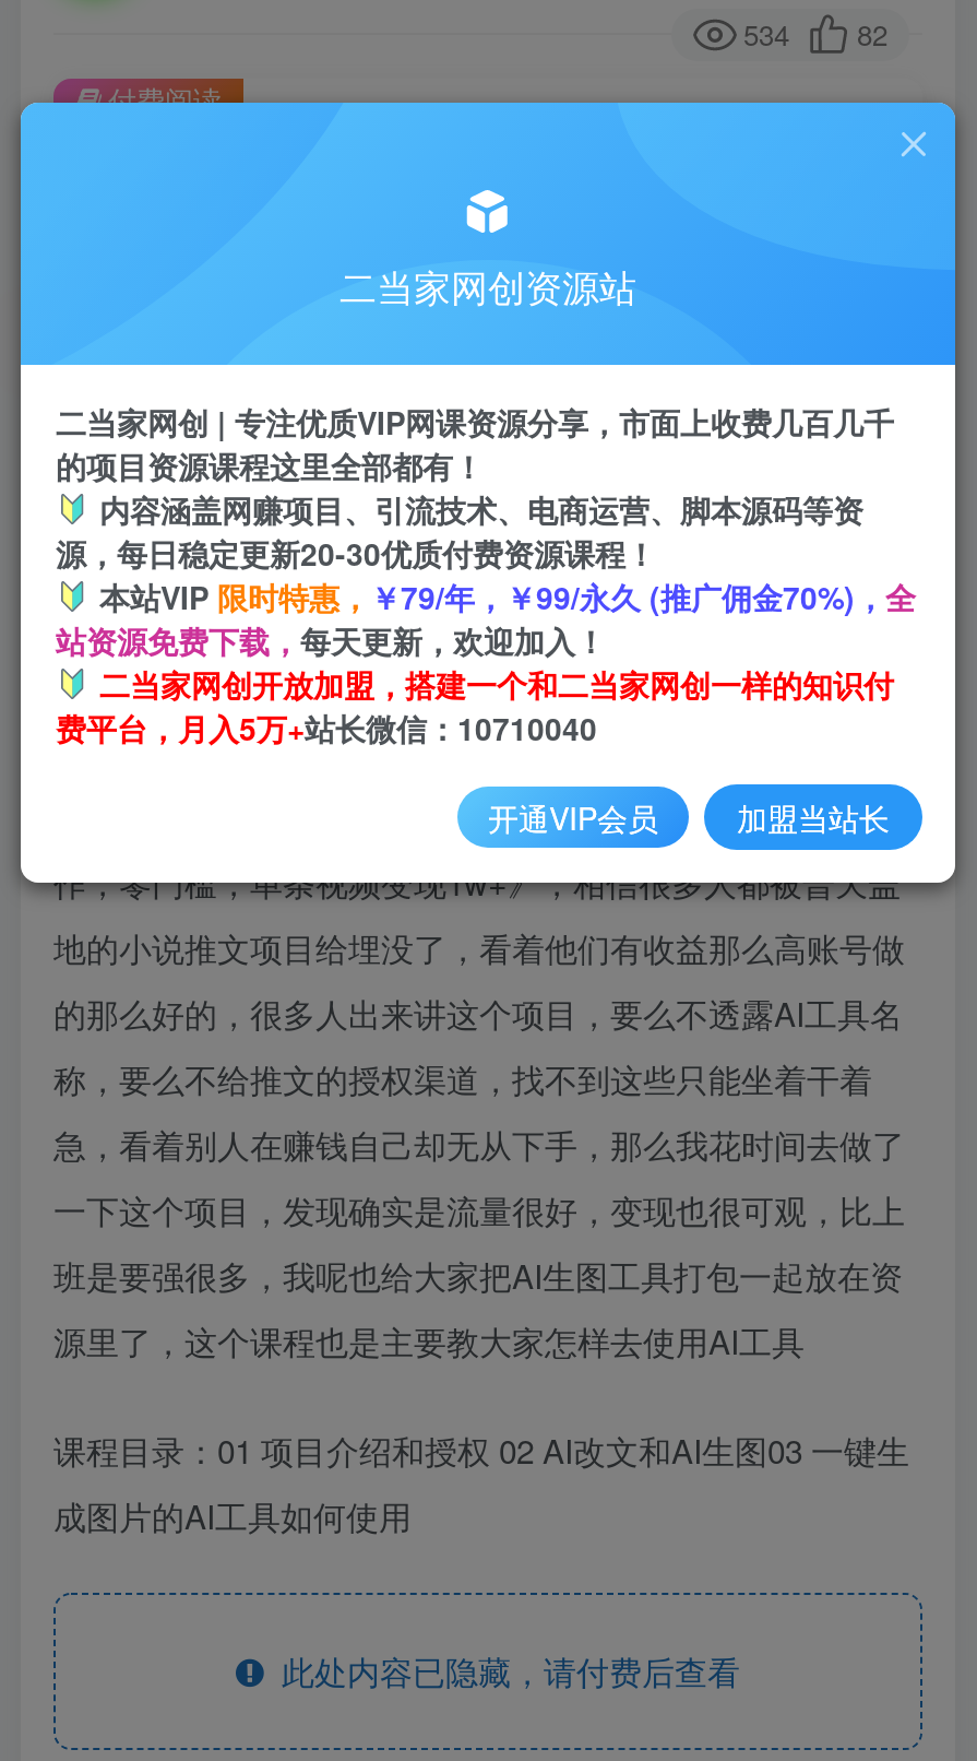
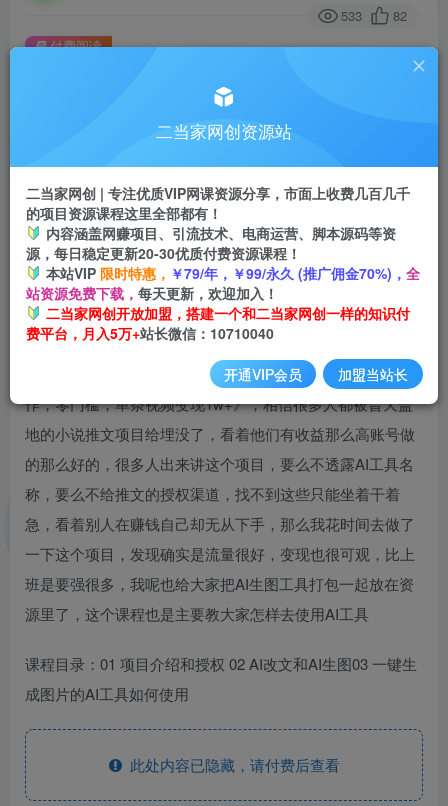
- 534 82
+ 533 82
